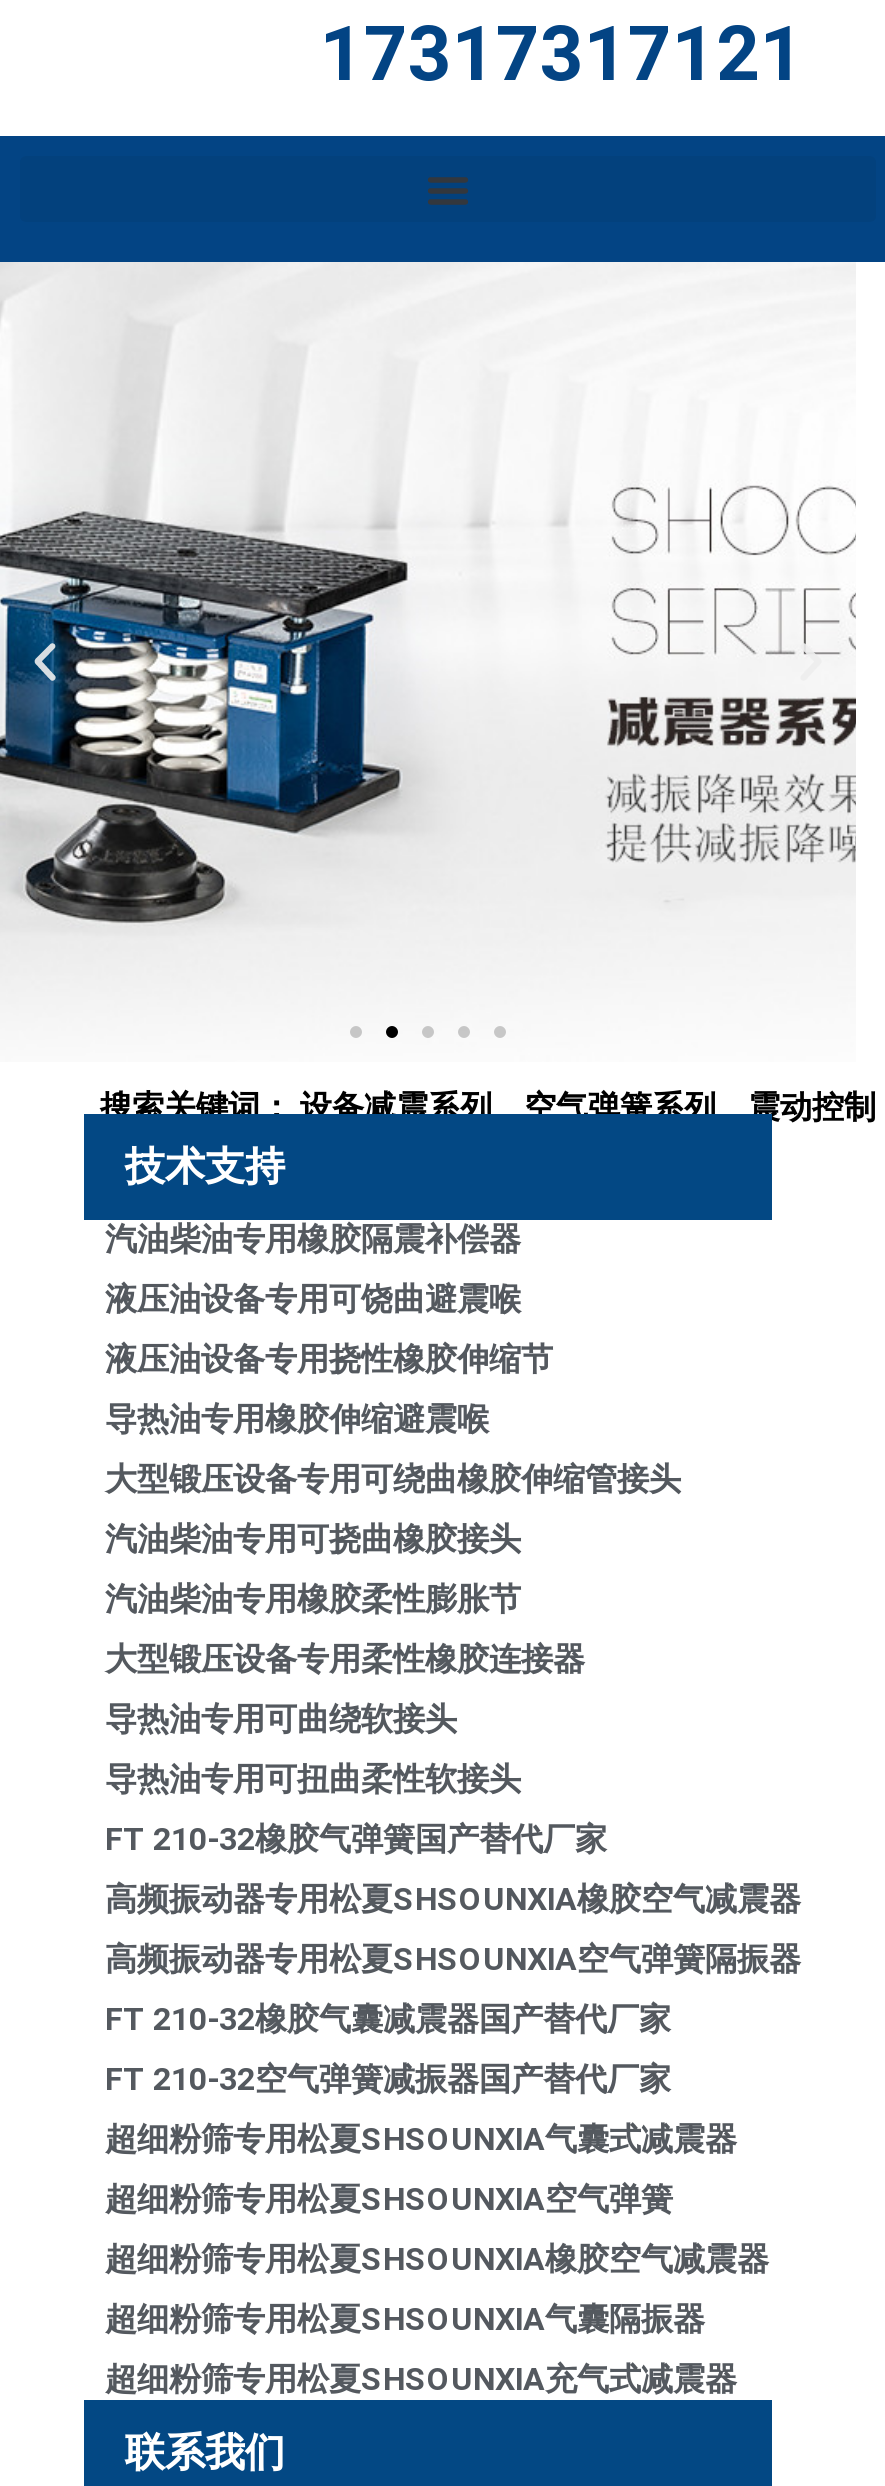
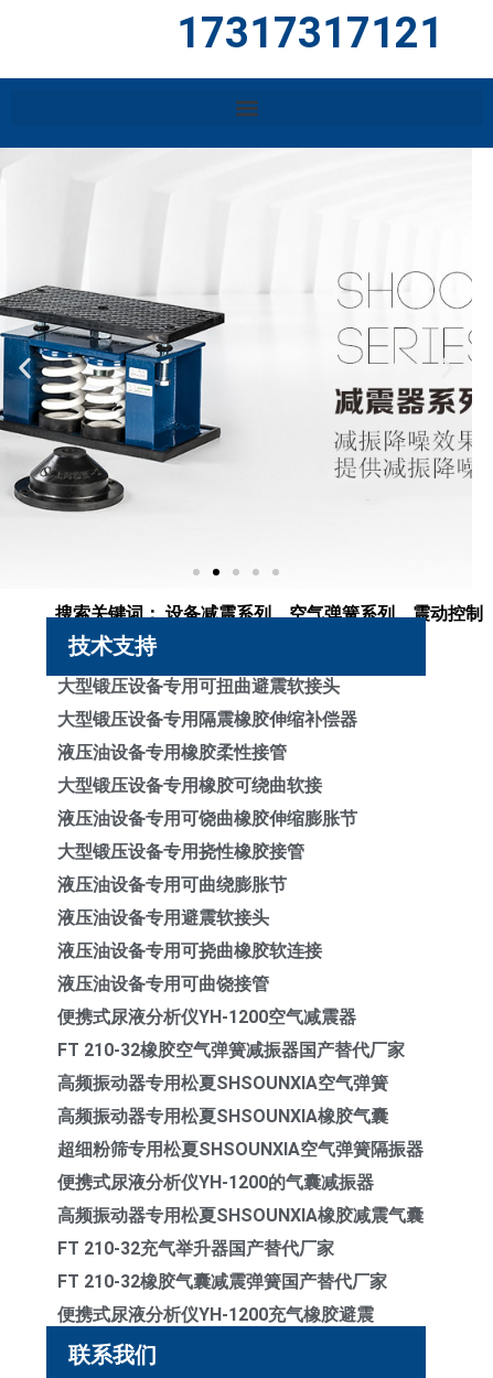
- 汽油柴油专用橡胶隔震补偿器
+ 大型锻压设备专用可扭曲避震软接头

- 液压油设备专用可饶曲避震喉
+ 大型锻压设备专用隔震橡胶伸缩补偿器

- 液压油设备专用挠性橡胶伸缩节
+ 液压油设备专用橡胶柔性接管

- 导热油专用橡胶伸缩避震喉
+ 大型锻压设备专用橡胶可绕曲软接

- 大型锻压设备专用可绕曲橡胶伸缩管接头
+ 液压油设备专用可饶曲橡胶伸缩膨胀节

- 汽油柴油专用可挠曲橡胶接头
+ 大型锻压设备专用挠性橡胶接管

- 汽油柴油专用橡胶柔性膨胀节
+ 液压油设备专用可曲绕膨胀节

- 大型锻压设备专用柔性橡胶连接器
+ 液压油设备专用避震软接头

- 导热油专用可曲绕软接头
+ 液压油设备专用可挠曲橡胶软连接

- 导热油专用可扭曲柔性软接头
+ 液压油设备专用可曲饶接管

- FT 210-32橡胶气弹簧国产替代厂家
+ 便携式尿液分析仪YH-1200空气减震器

- 高频振动器专用松夏SHSOUNXIA橡胶空气减震器
+ FT 210-32橡胶空气弹簧减振器国产替代厂家

- 高频振动器专用松夏SHSOUNXIA空气弹簧隔振器
+ 高频振动器专用松夏SHSOUNXIA空气弹簧

- FT 210-32橡胶气囊减震器国产替代厂家
+ 高频振动器专用松夏SHSOUNXIA橡胶气囊

- FT 210-32空气弹簧减振器国产替代厂家
+ 超细粉筛专用松夏SHSOUNXIA空气弹簧隔振器

- 超细粉筛专用松夏SHSOUNXIA气囊式减震器
+ 便携式尿液分析仪YH-1200的气囊减振器

- 超细粉筛专用松夏SHSOUNXIA空气弹簧
+ 高频振动器专用松夏SHSOUNXIA橡胶减震气囊

- 超细粉筛专用松夏SHSOUNXIA橡胶空气减震器
+ FT 210-32充气举升器国产替代厂家

- 超细粉筛专用松夏SHSOUNXIA气囊隔振器
+ FT 210-32橡胶气囊减震弹簧国产替代厂家

- 超细粉筛专用松夏SHSOUNXIA充气式减震器
+ 便携式尿液分析仪YH-1200充气橡胶避震
